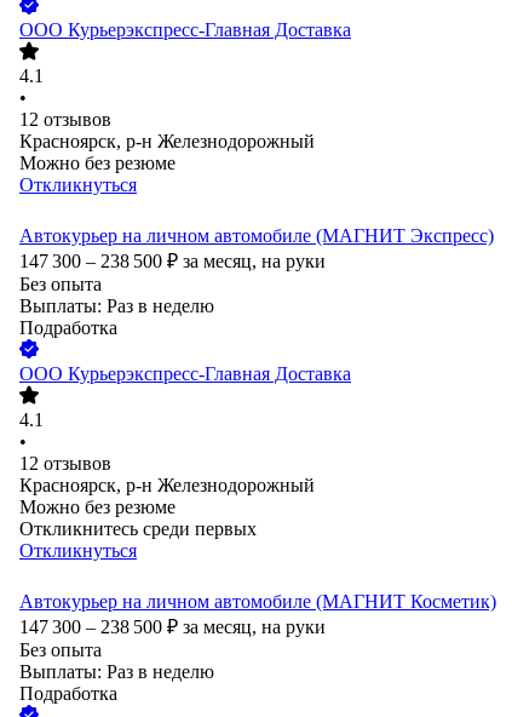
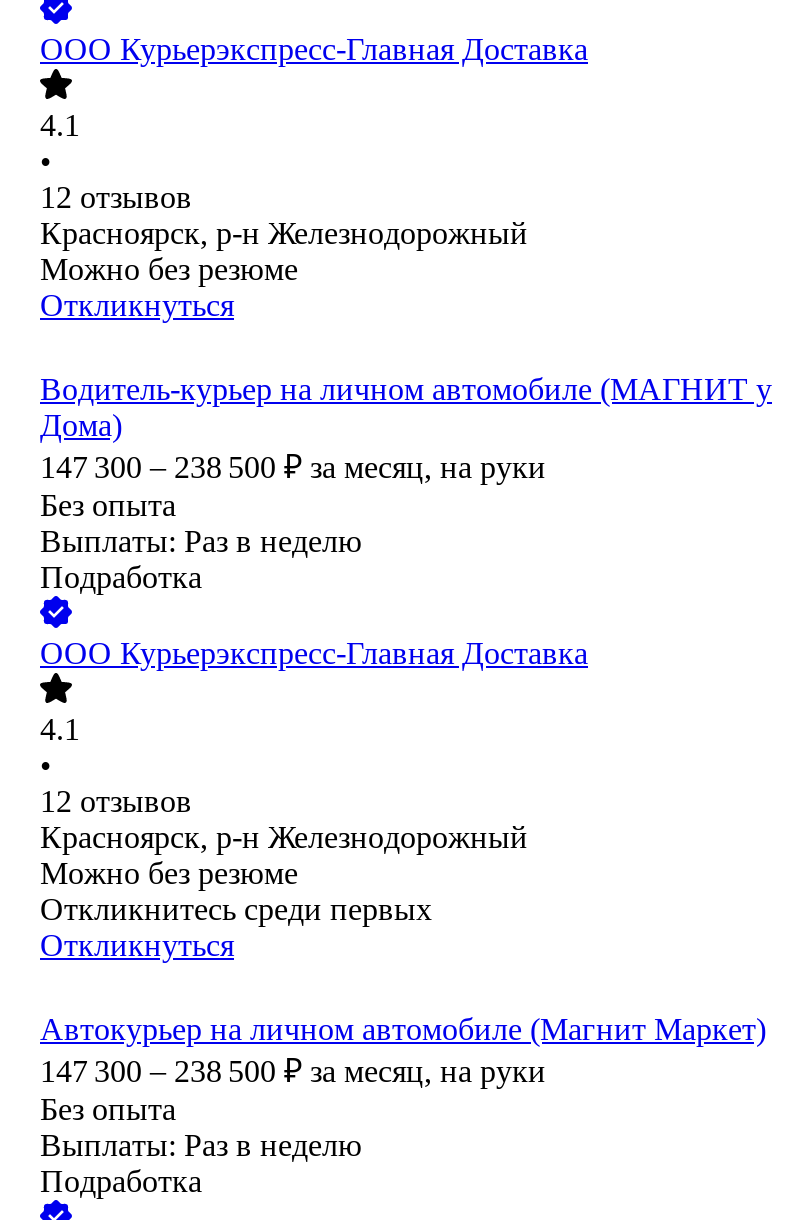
- Автокурьер на личном автомобиле (МАГНИТ Экспресс)
+ Водитель-курьер на личном автомобиле (МАГНИТ у
+ Дома)

- Автокурьер на личном автомобиле (МАГНИТ Косметик)
+ Автокурьер на личном автомобиле (Магнит Маркет)
